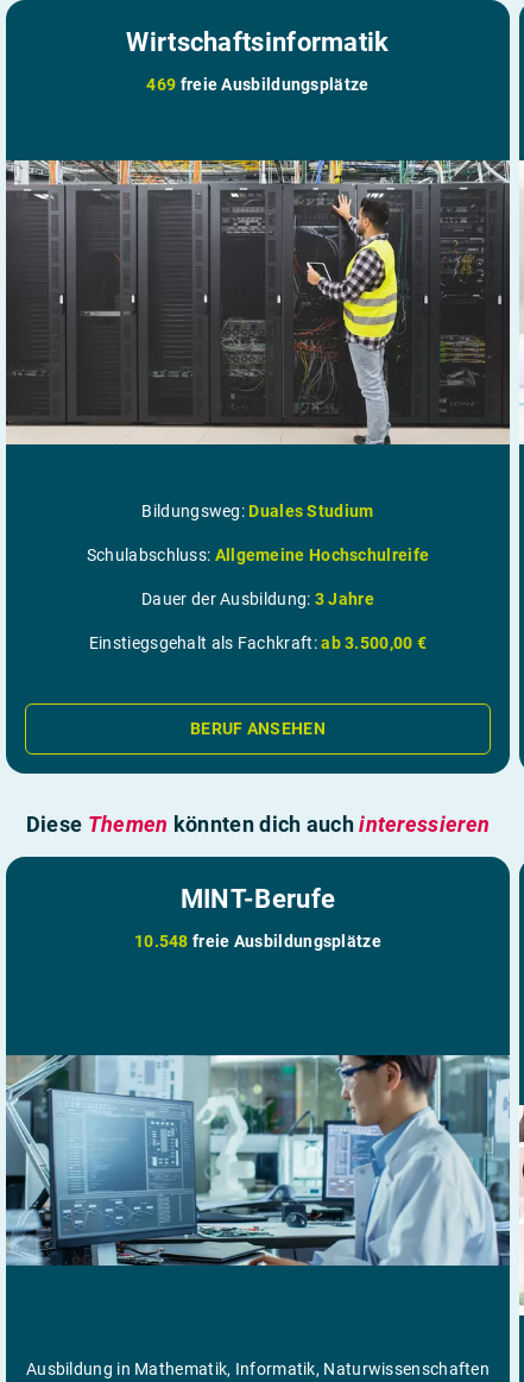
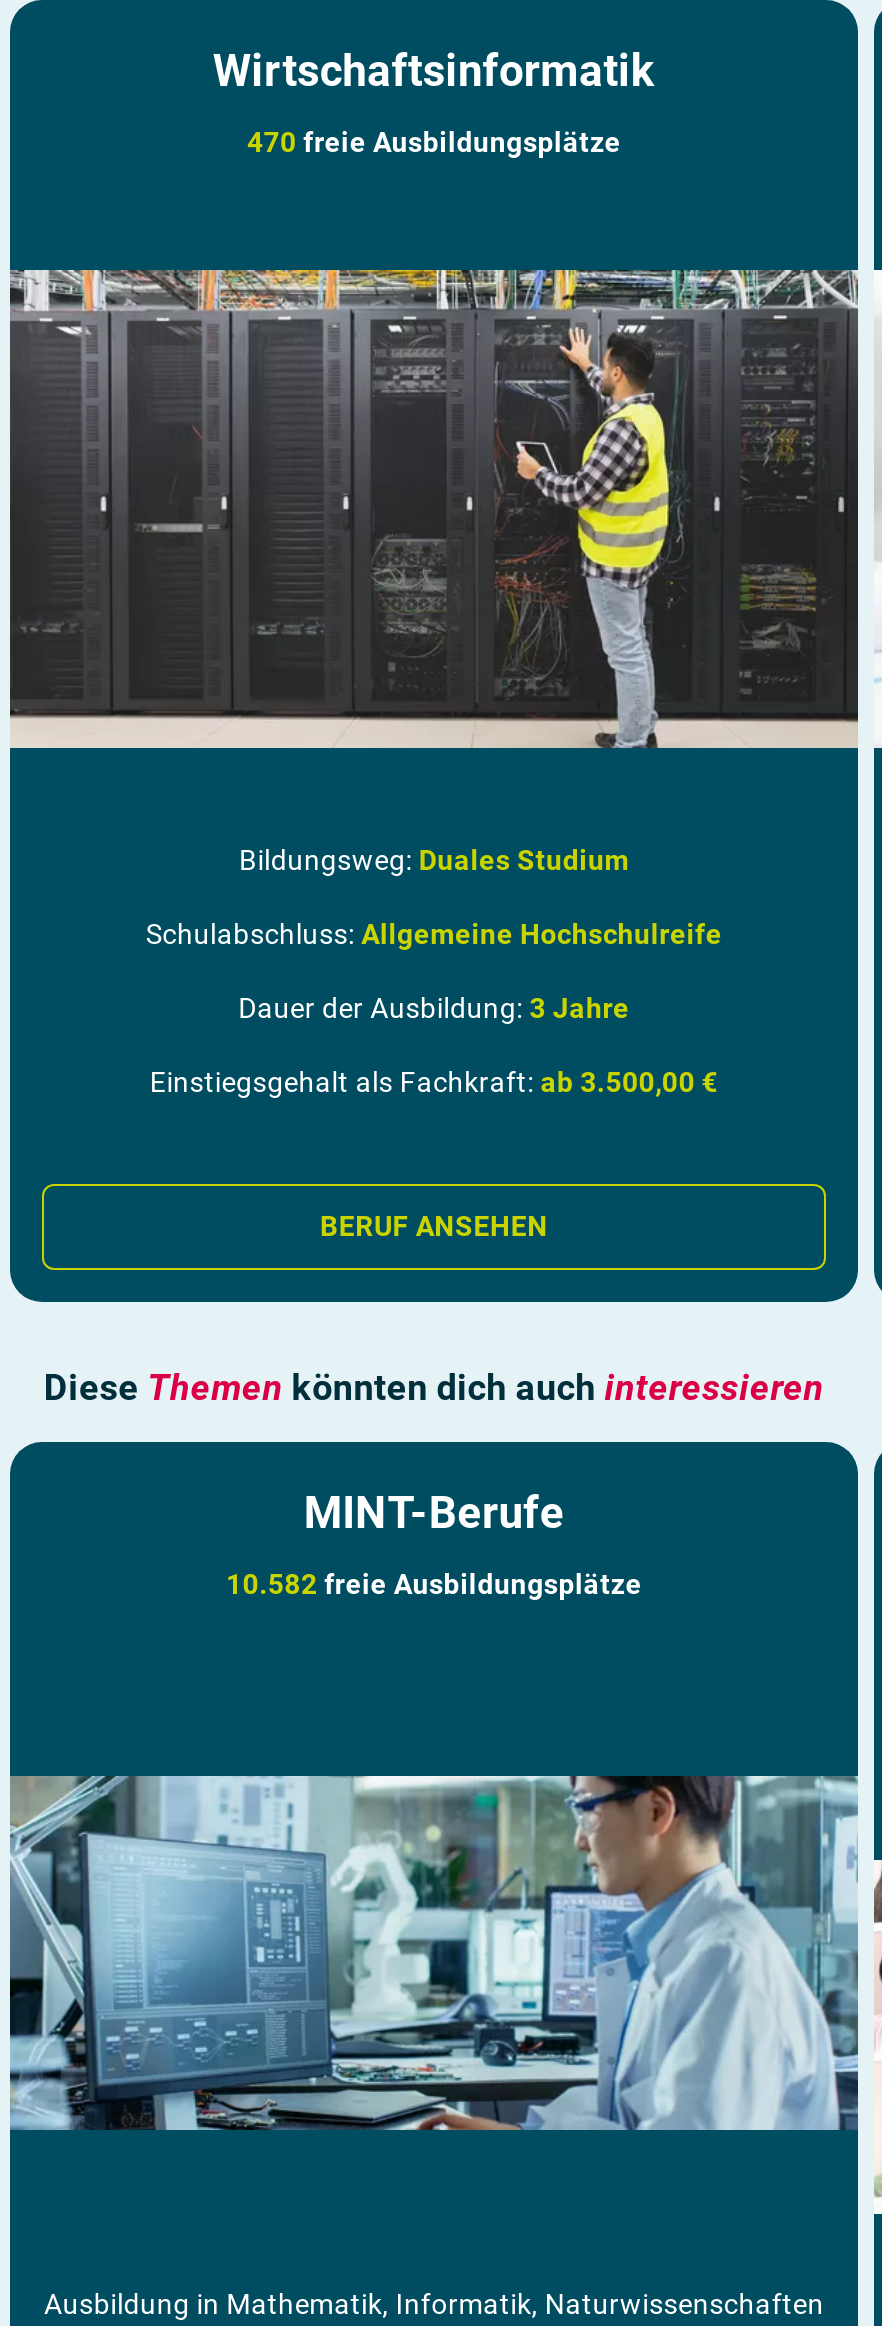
- 469 freie Ausbildungsplätze
+ 470 freie Ausbildungsplätze

- 10.548 freie Ausbildungsplätze
+ 10.582 freie Ausbildungsplätze
